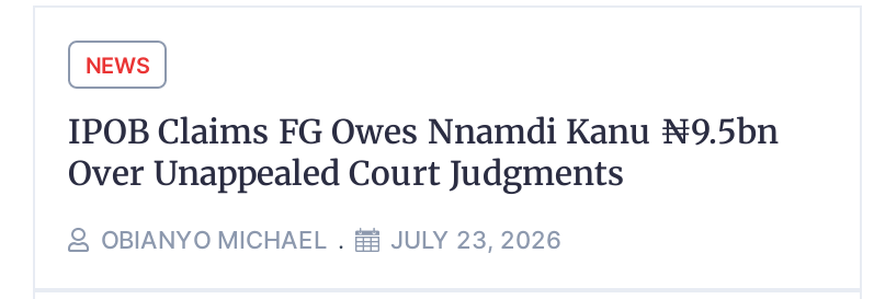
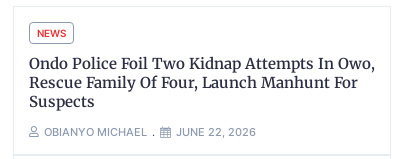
- IPOB Claims FG Owes Nnamdi Kanu ₦9.5bn
- Over Unappealed Court Judgments
+ Ondo Police Foil Two Kidnap Attempts In Owo,
+ Rescue Family Of Four, Launch Manhunt For
+ Suspects

- JULY 23, 2026
+ JUNE 22, 2026
